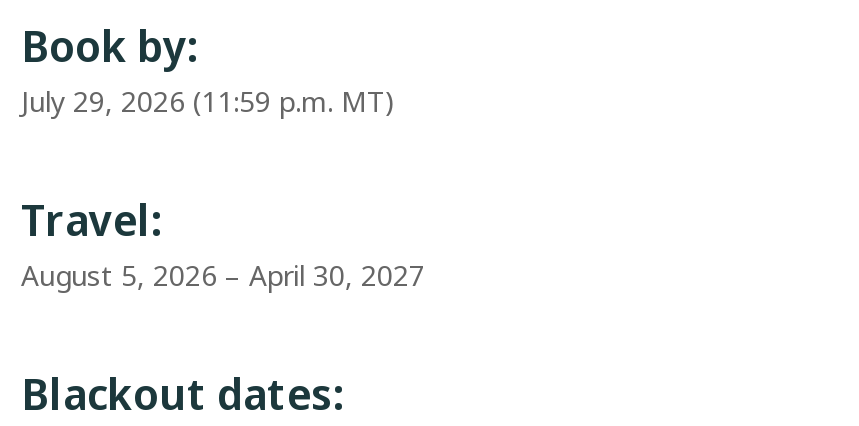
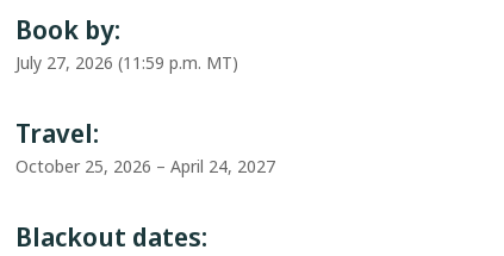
- July 29, 2026 (11:59 p.m. MT)
+ July 27, 2026 (11:59 p.m. MT)

- August 5, 2026 – April 30, 2027
+ October 25, 2026 – April 24, 2027
